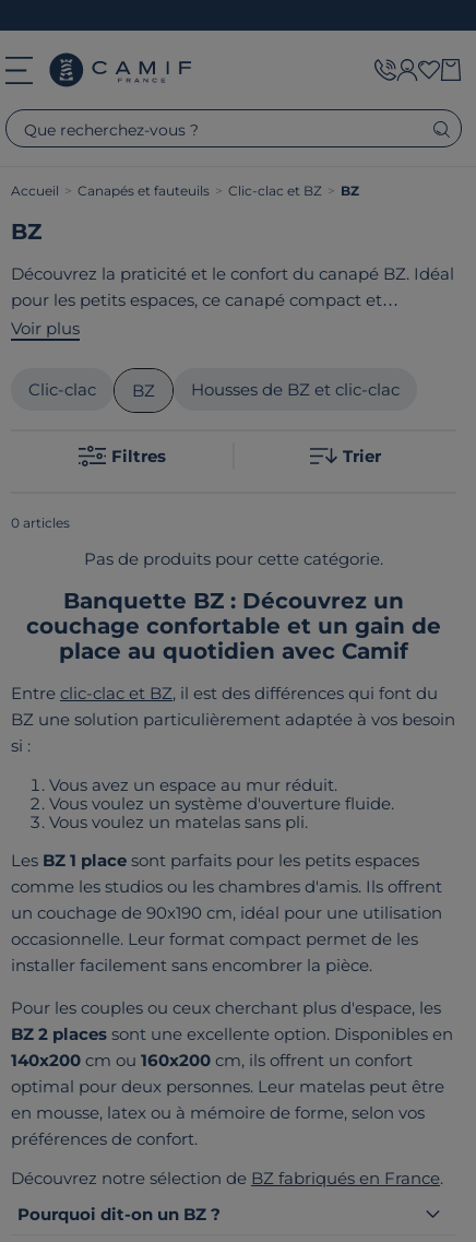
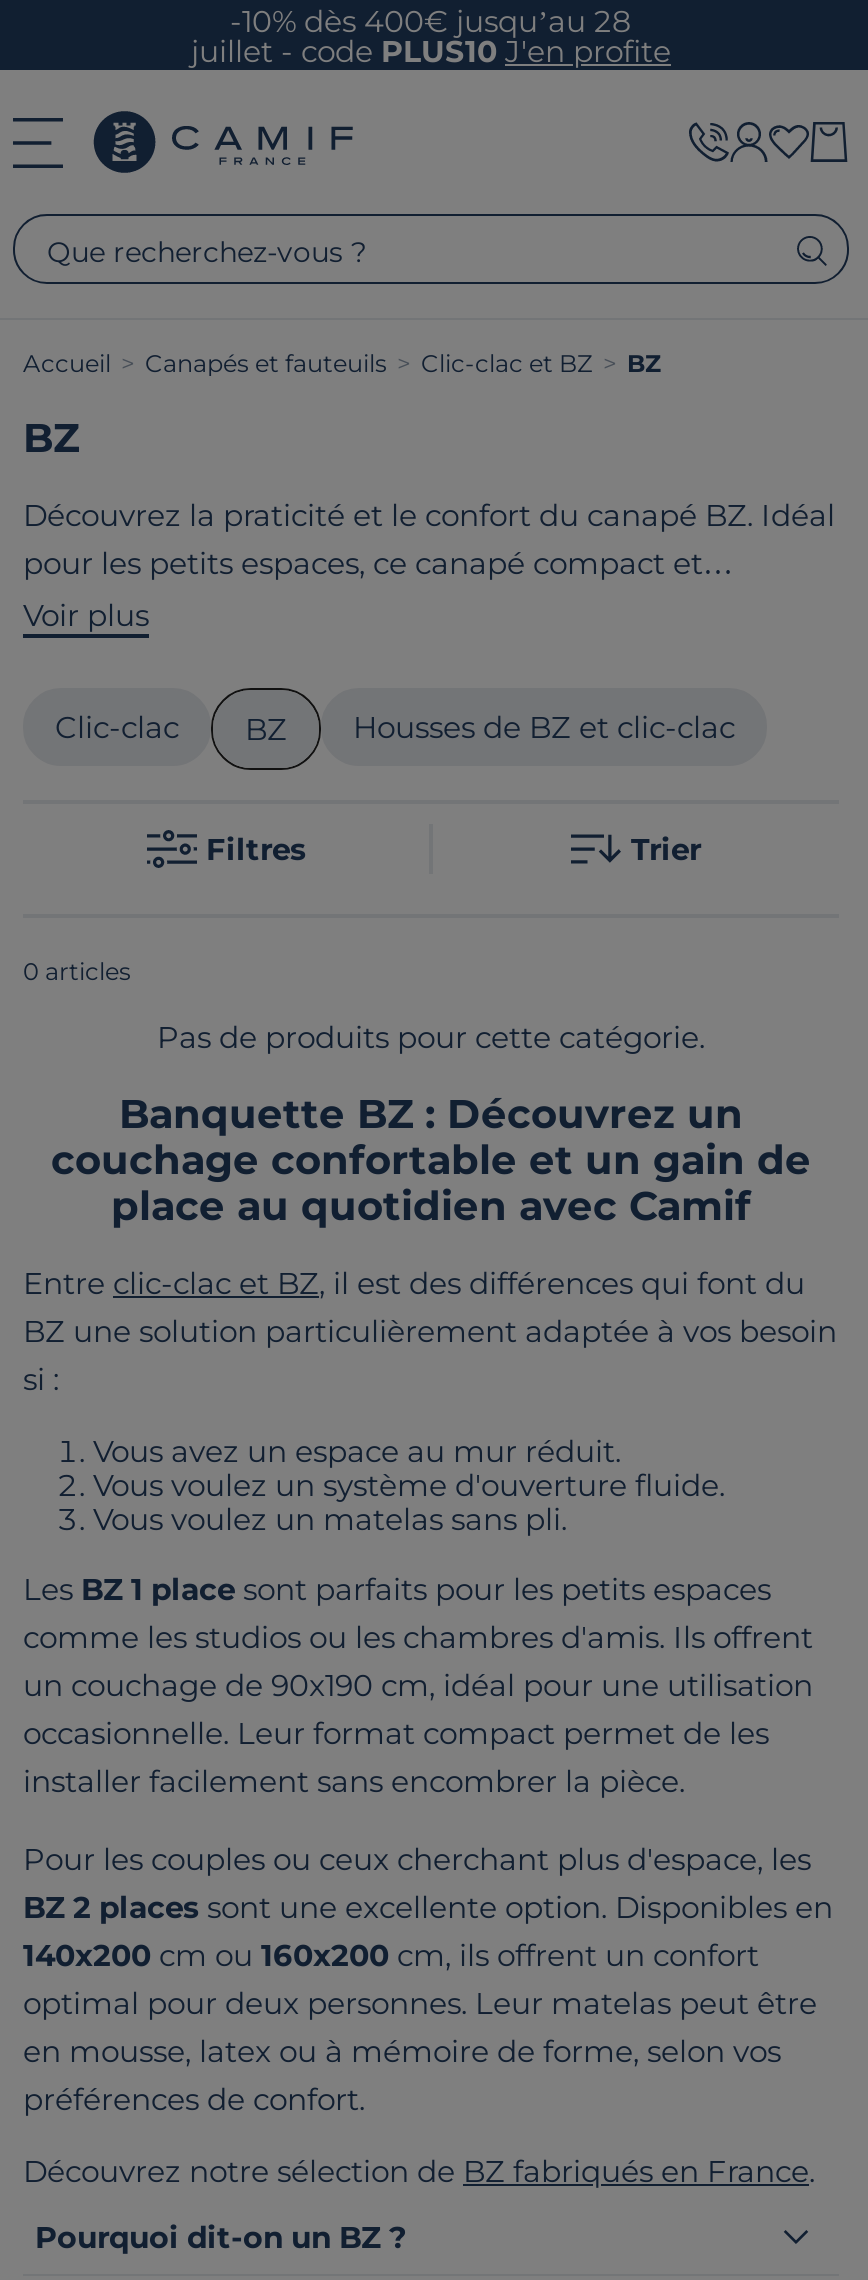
+ -10% dès 400€ jusqu’au 28
+ juillet - codePLUS10 J'en profite
